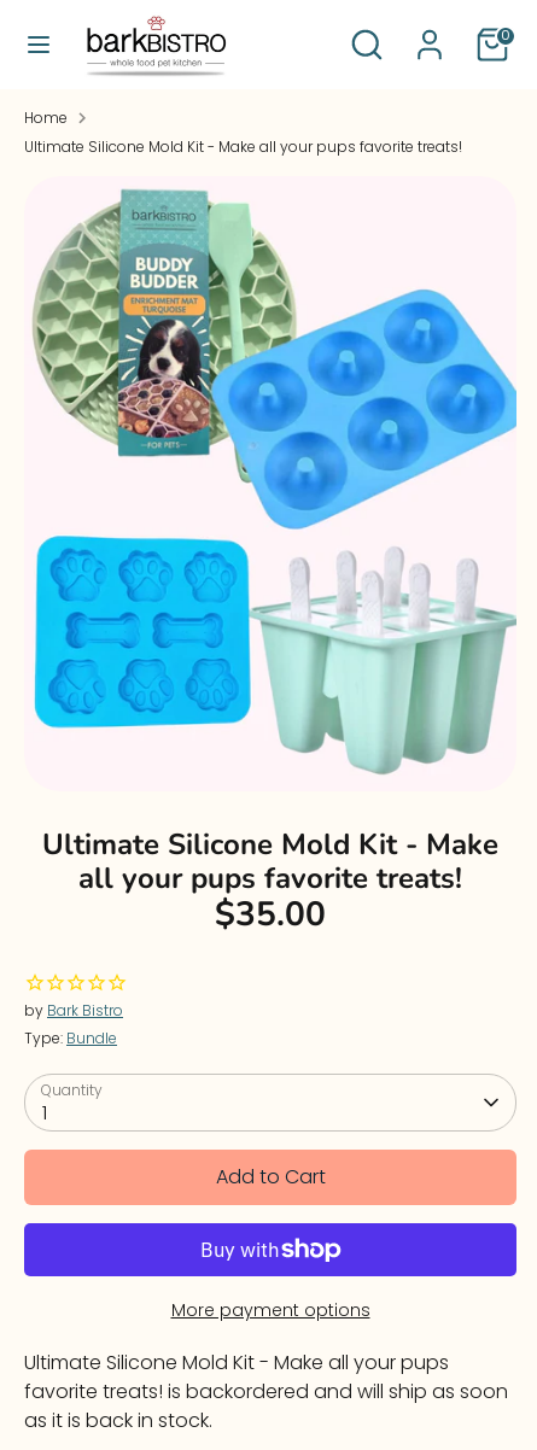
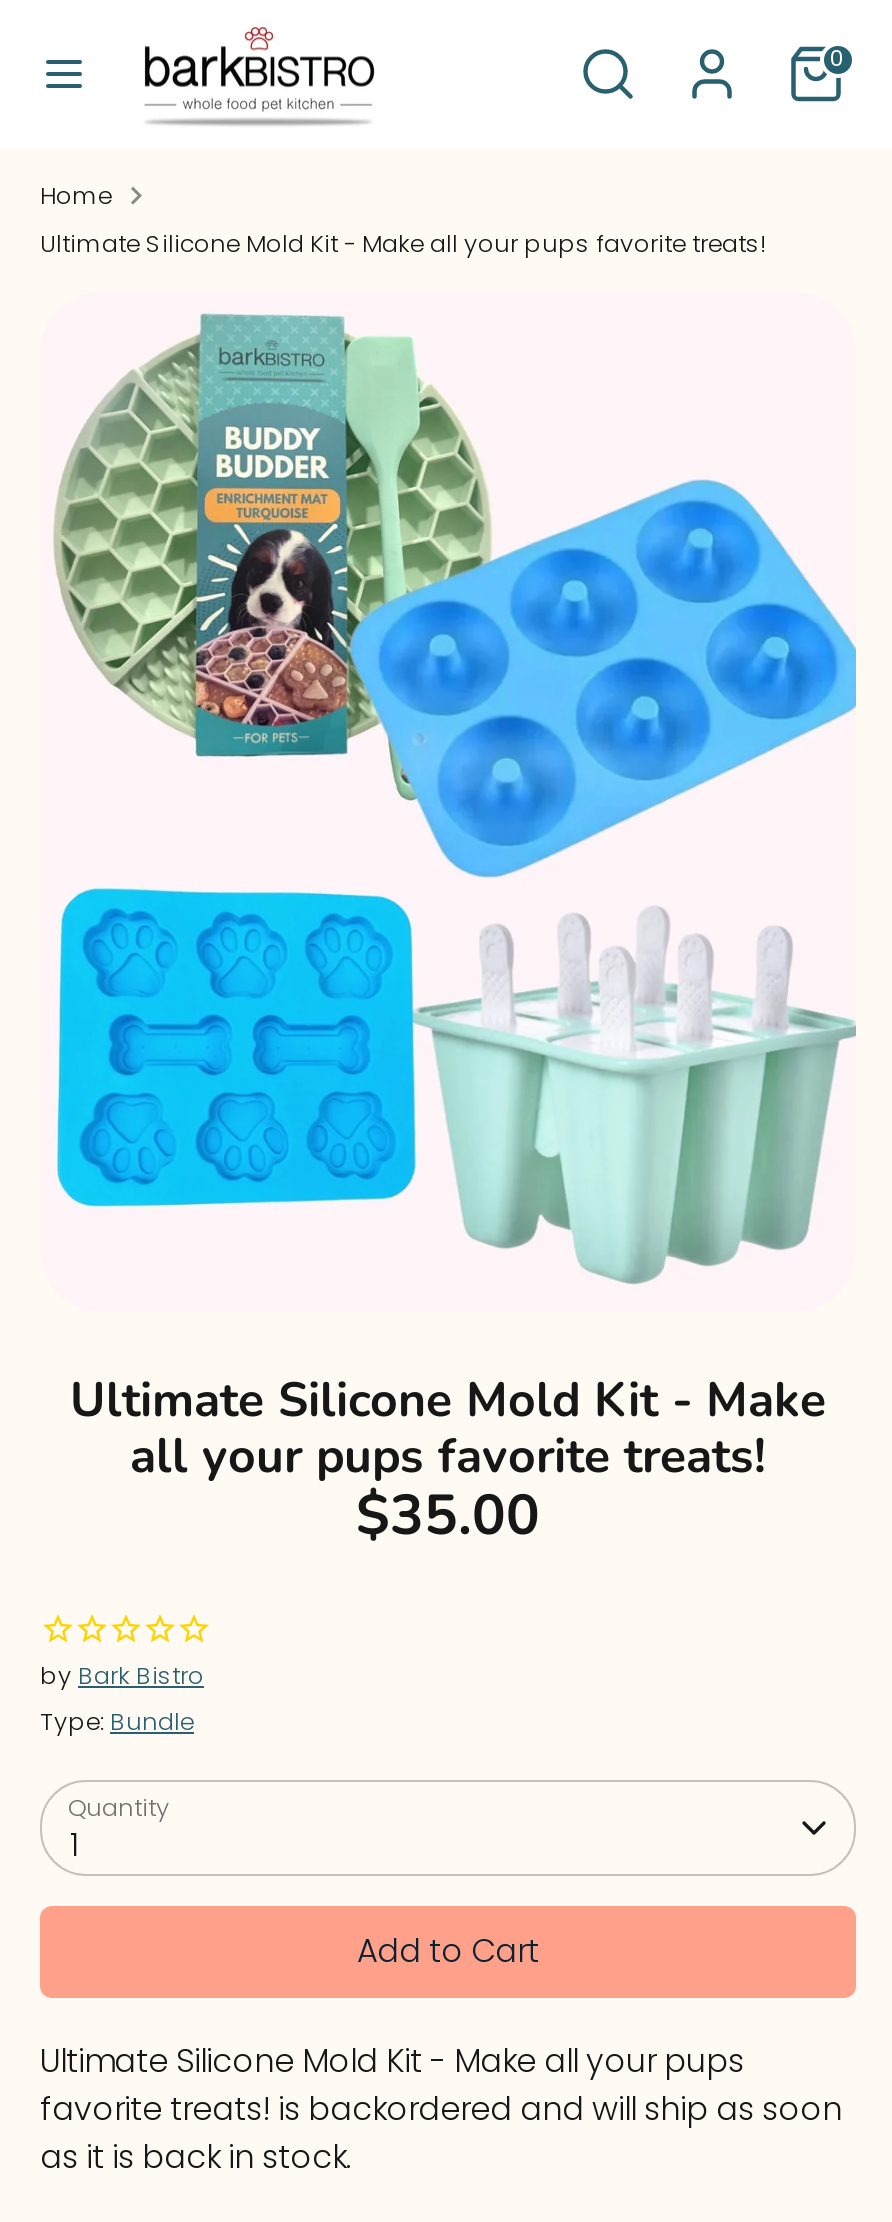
- [image]
- More payment options
